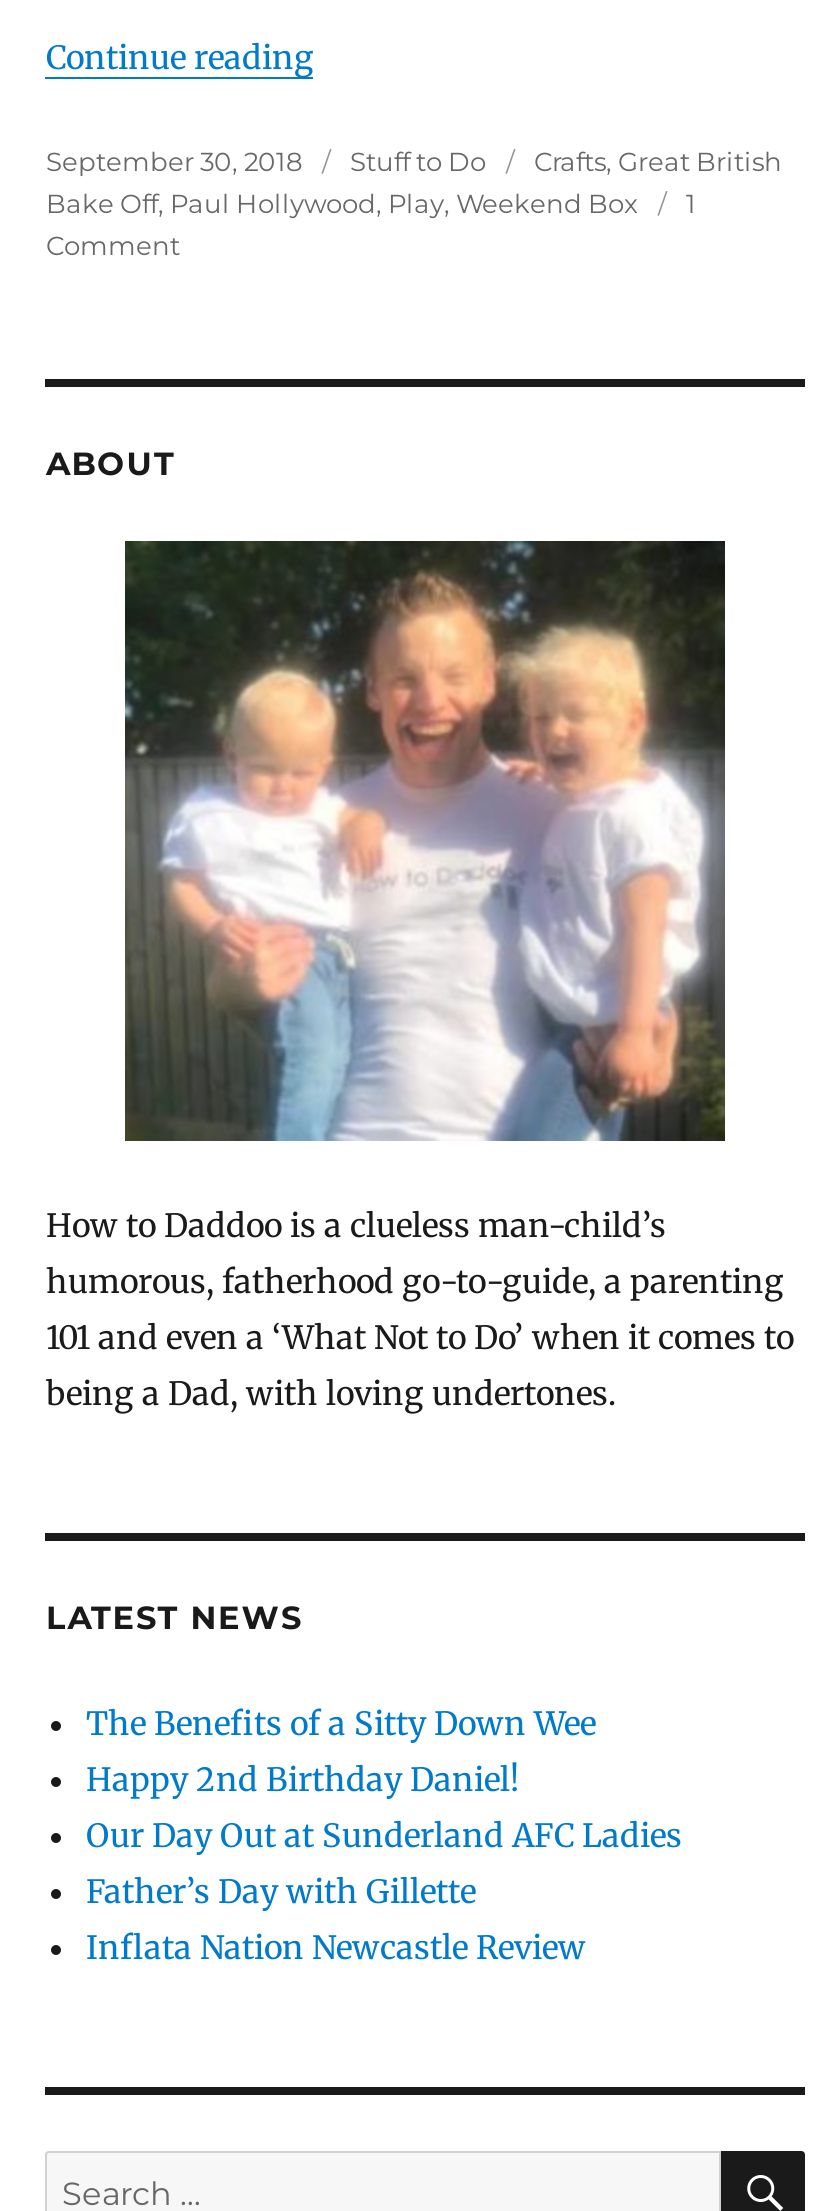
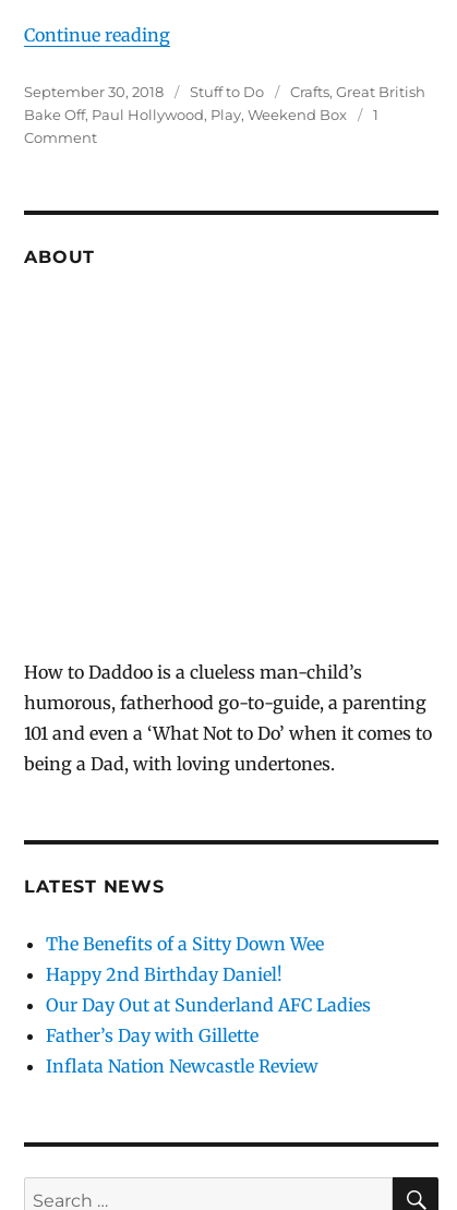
- [image]
